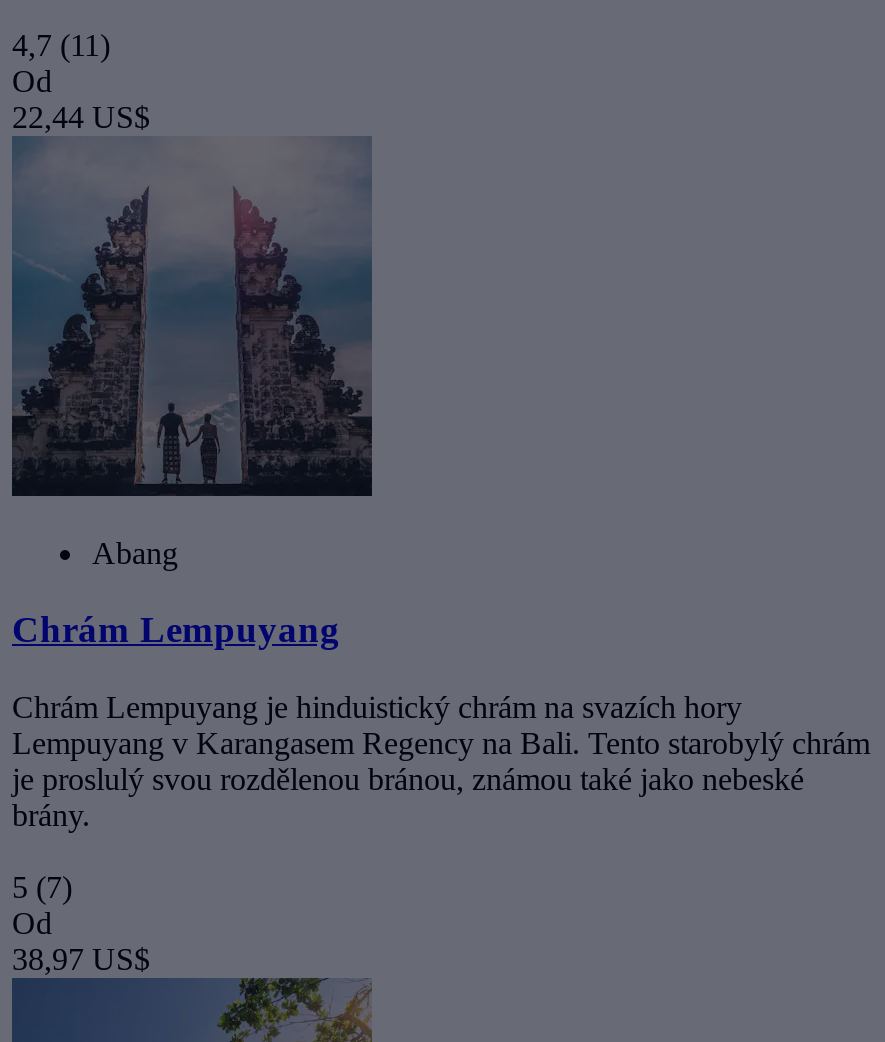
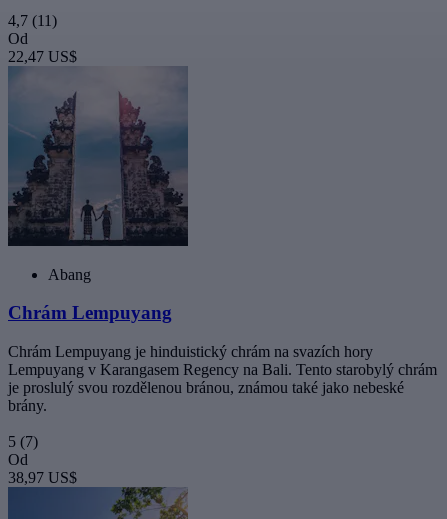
- 22,44 US$
+ 22,47 US$
